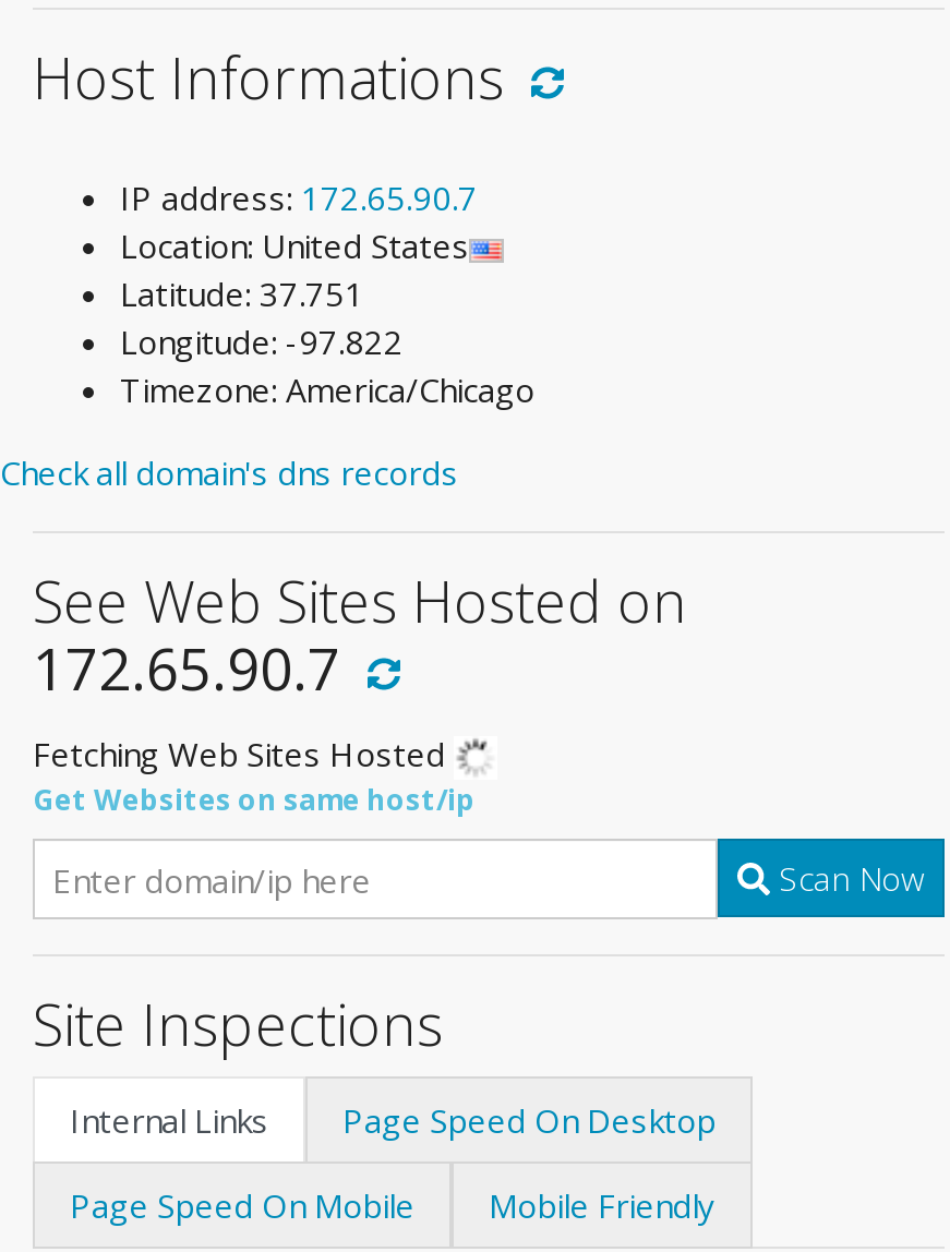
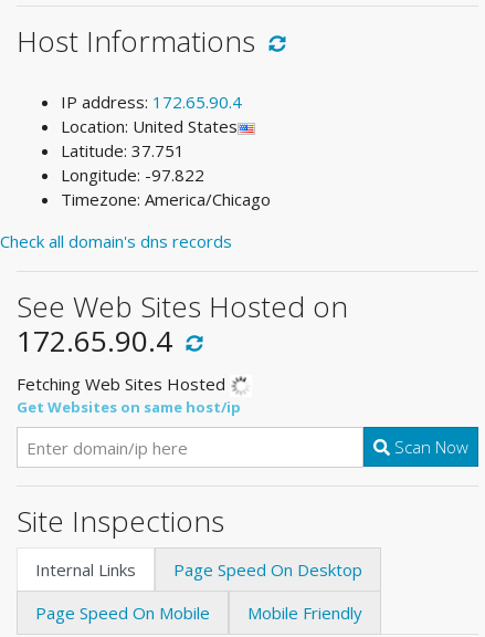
- IP address: 172.65.90.7
+ IP address: 172.65.90.4

- 172.65.90.7
+ 172.65.90.4
